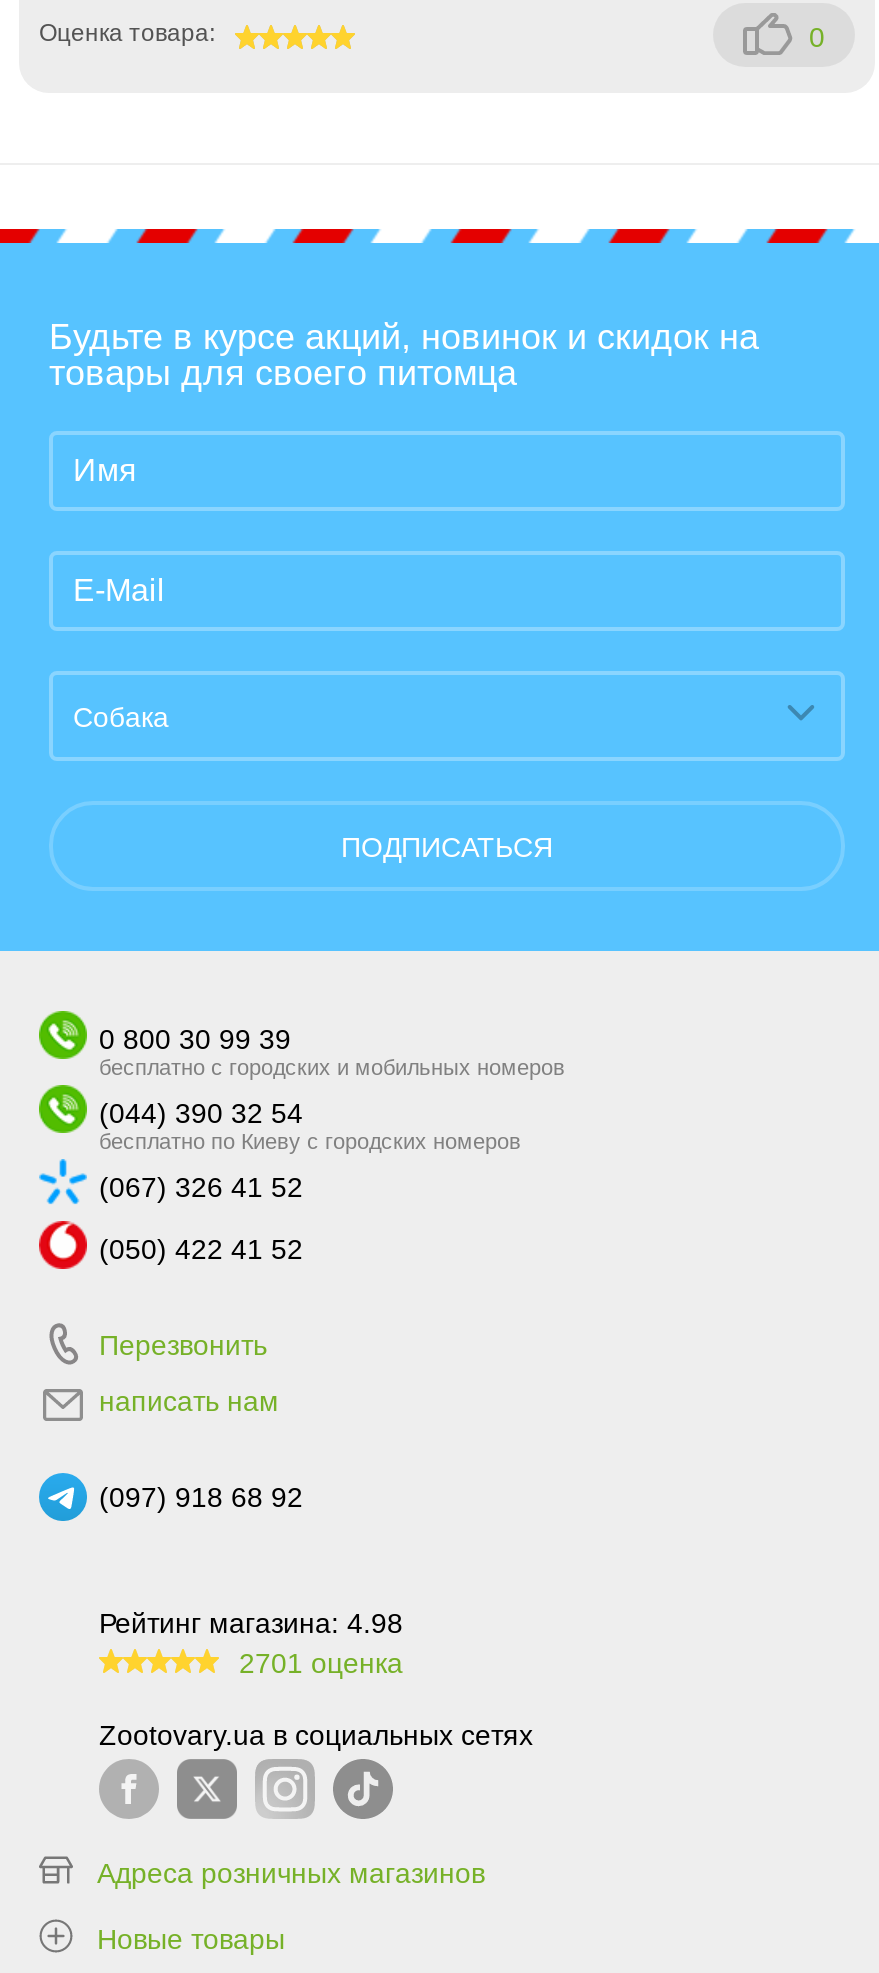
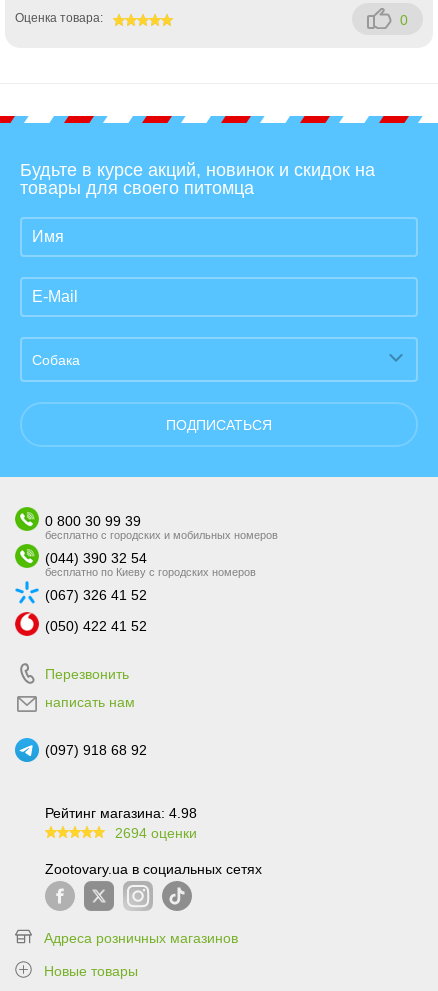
- 2701 оценка
+ 2694 оценки
